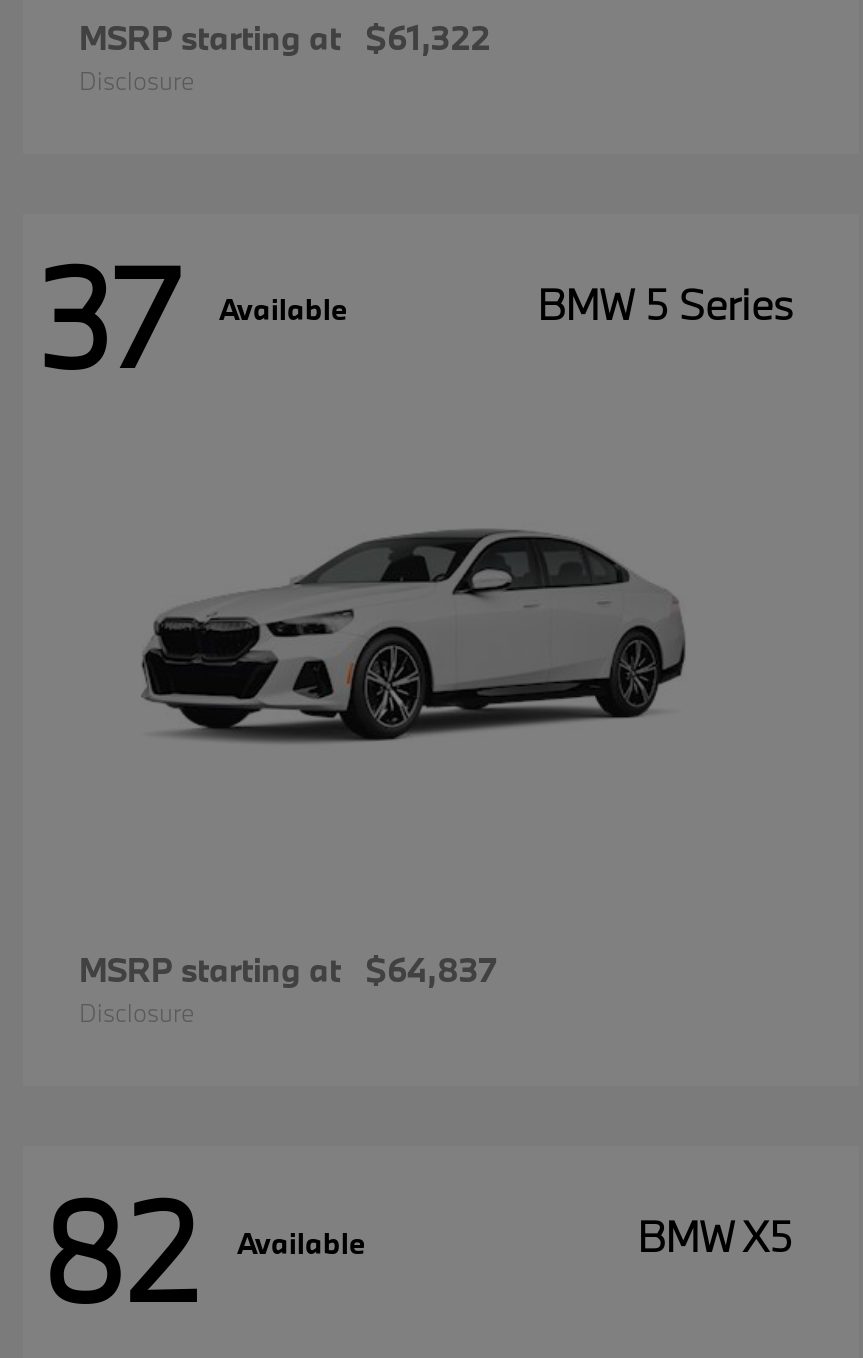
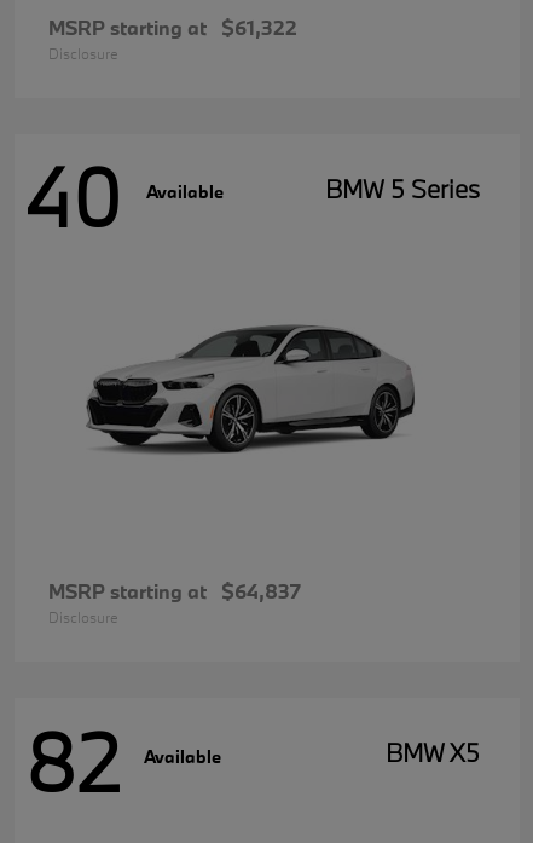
- 37 Available
+ 40 Available
